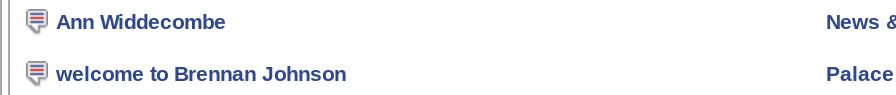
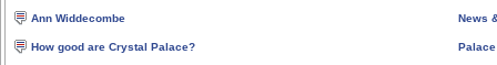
- welcome to Brennan Johnson
+ How good are Crystal Palace?
